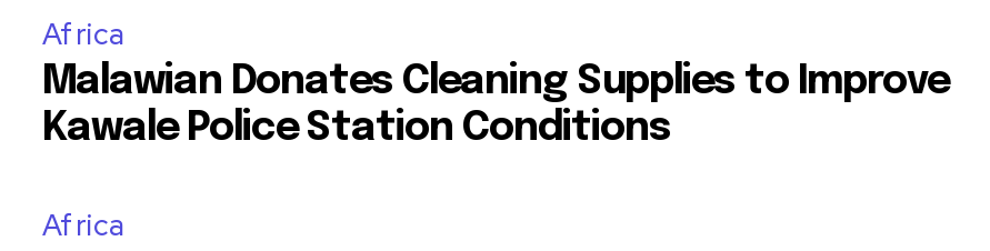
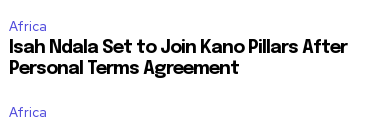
- Malawian Donates Cleaning Supplies to Improve
- Kawale Police Station Conditions
+ Isah Ndala Set to Join Kano Pillars After
+ Personal Terms Agreement
